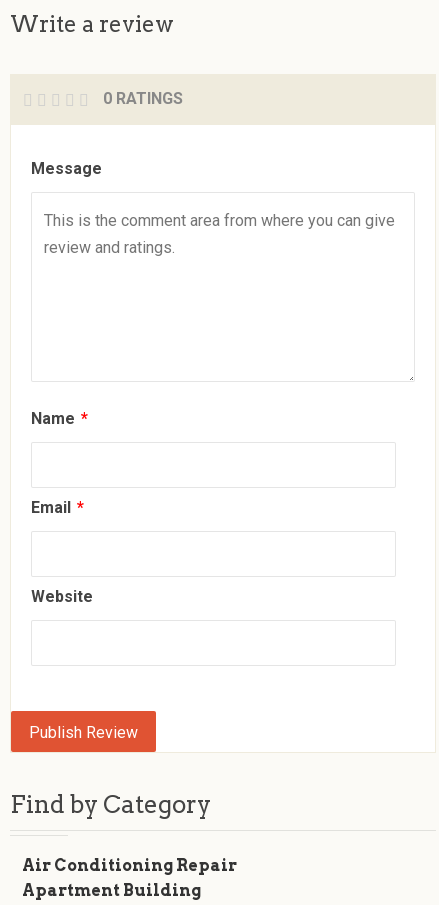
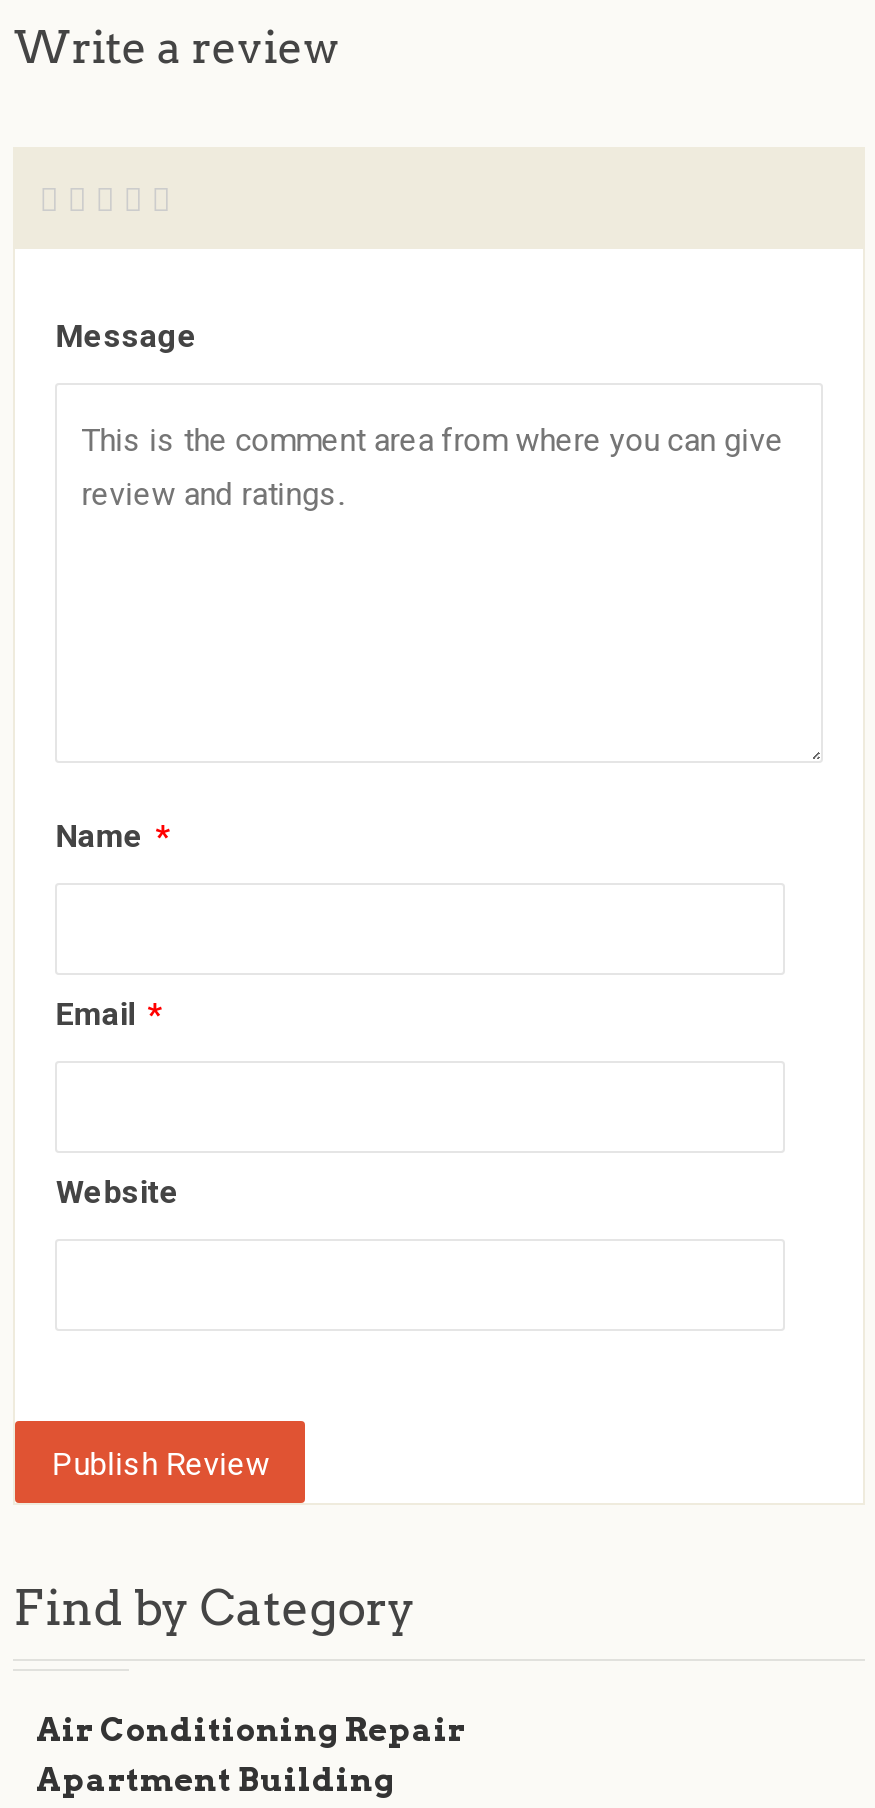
- 0 RATINGS
